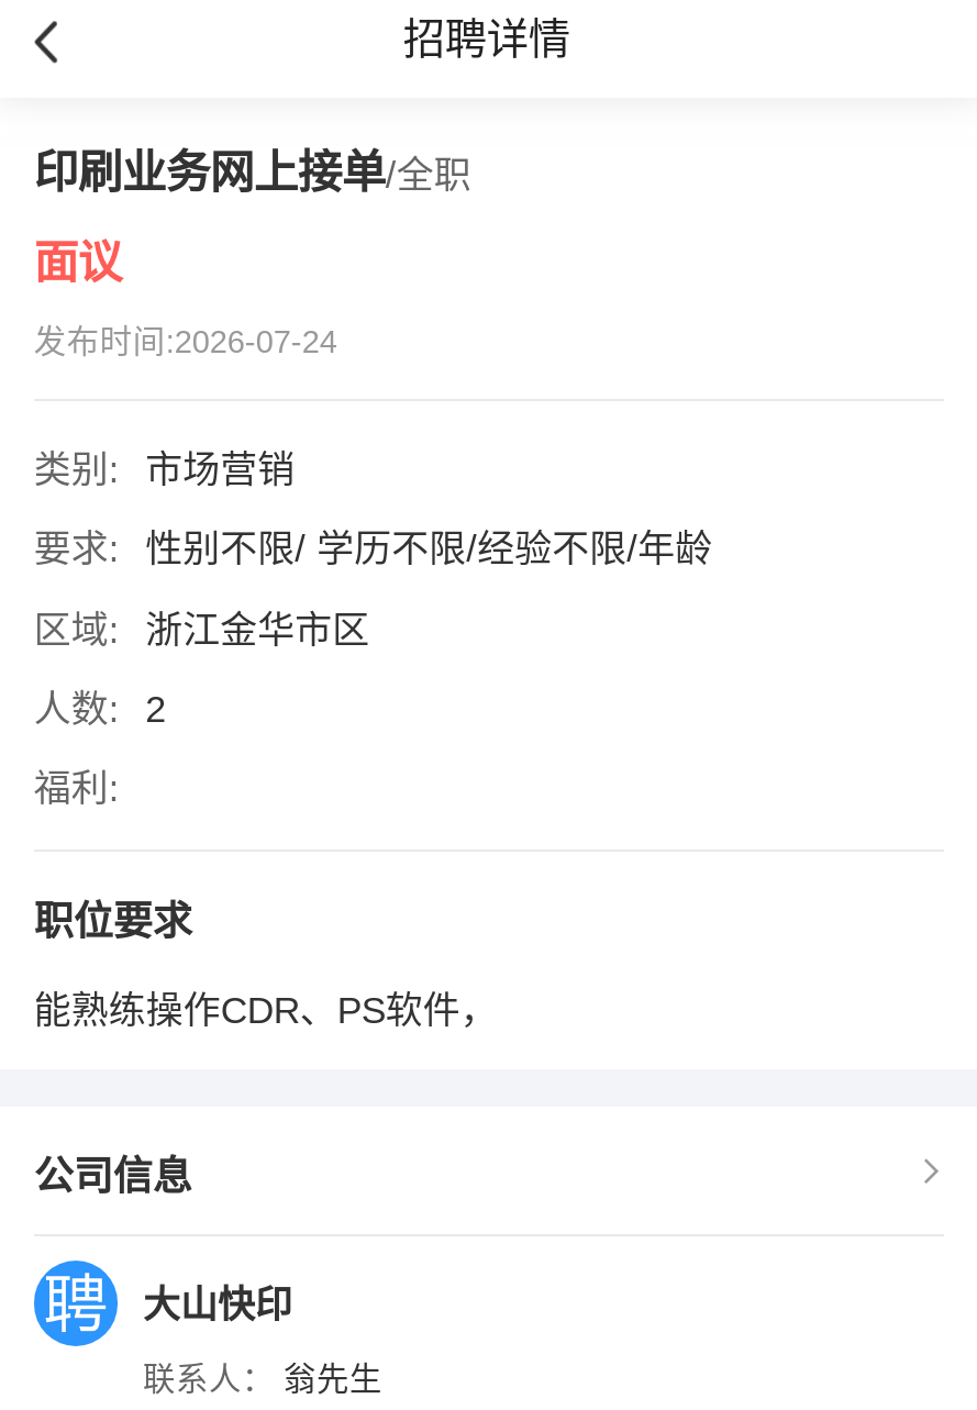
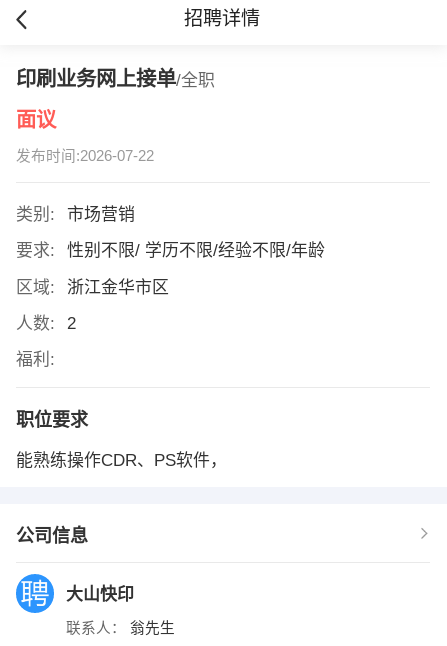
- 发布时间:2026-07-24
+ 发布时间:2026-07-22
